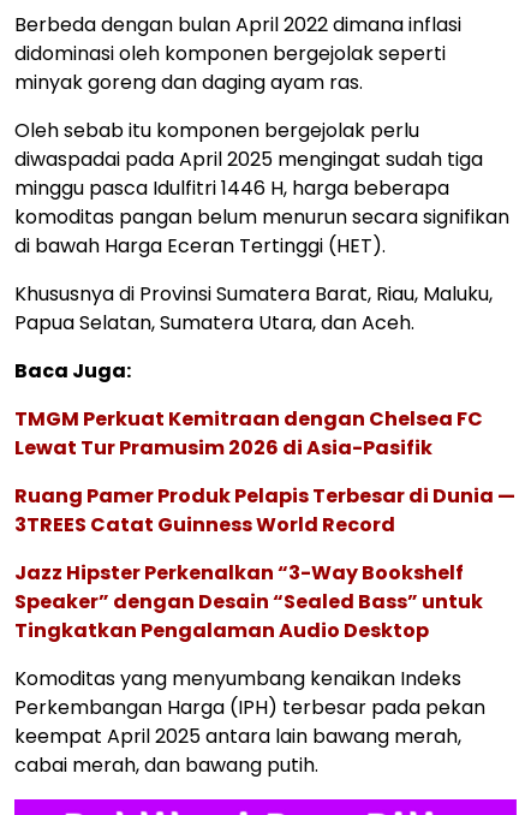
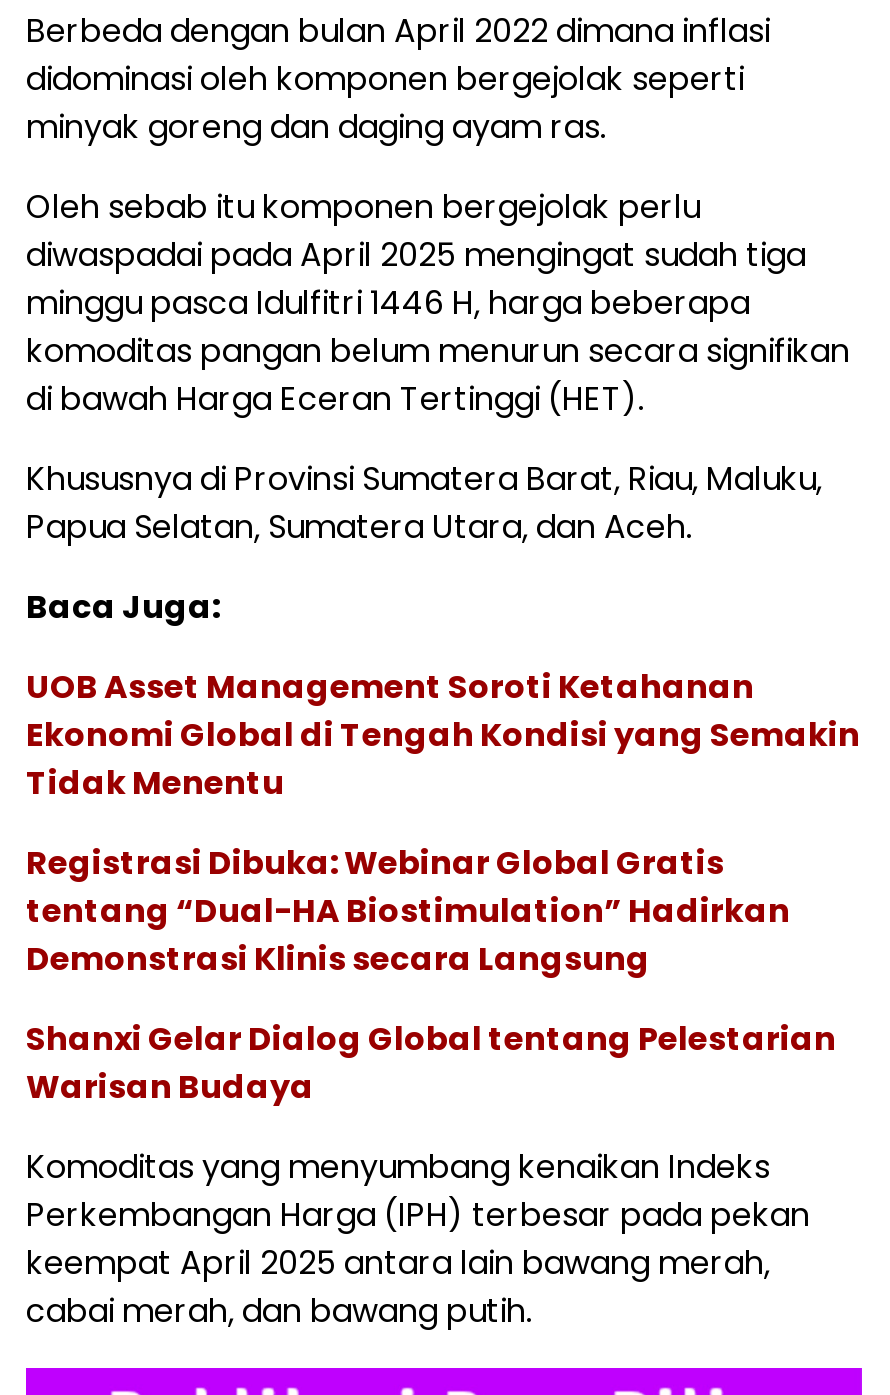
- TMGM Perkuat Kemitraan dengan Chelsea FC
- Lewat Tur Pramusim 2026 di Asia-Pasifik
+ UOB Asset Management Soroti Ketahanan
+ Ekonomi Global di Tengah Kondisi yang Semakin
+ Tidak Menentu

- Ruang Pamer Produk Pelapis Terbesar di Dunia —
- 3TREES Catat Guinness World Record
+ Registrasi Dibuka: Webinar Global Gratis
+ tentang “Dual-HA Biostimulation” Hadirkan
+ Demonstrasi Klinis secara Langsung

- Jazz Hipster Perkenalkan “3-Way Bookshelf
- Speaker” dengan Desain “Sealed Bass” untuk
- Tingkatkan Pengalaman Audio Desktop
+ Shanxi Gelar Dialog Global tentang Pelestarian
+ Warisan Budaya
